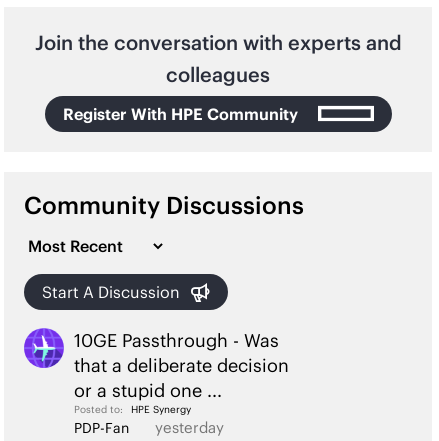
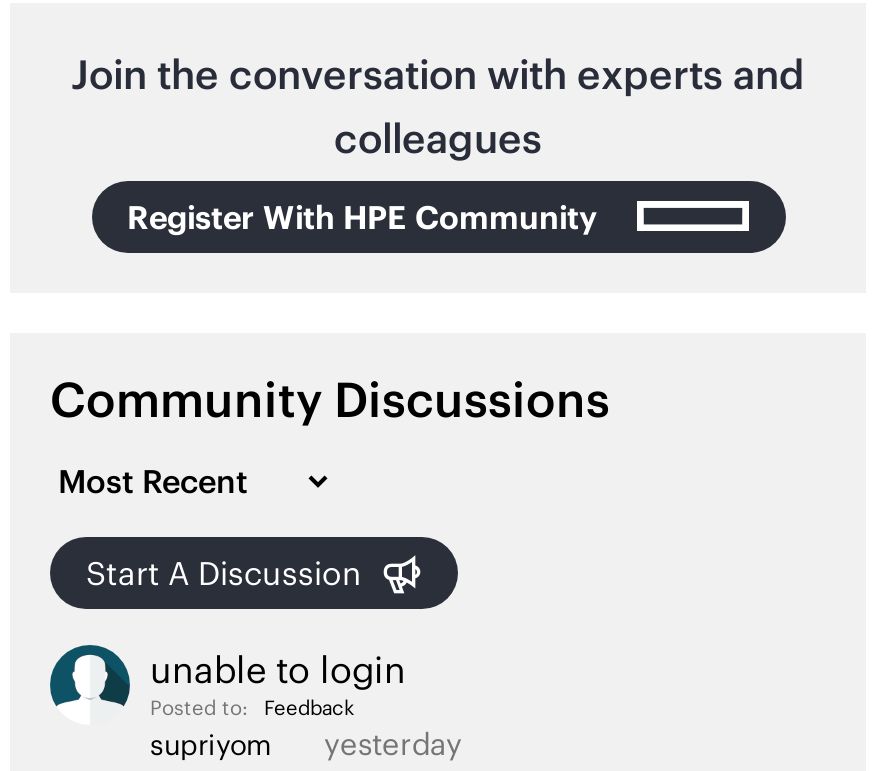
- [image]
- 10GE Passthrough - Was
- that a deliberate decision
- or a stupid one ...
- Posted to: HPE Synergy
- PDP-Fan
+ [image]
+ unable to login
+ Posted to: Feedback
+ supriyom
